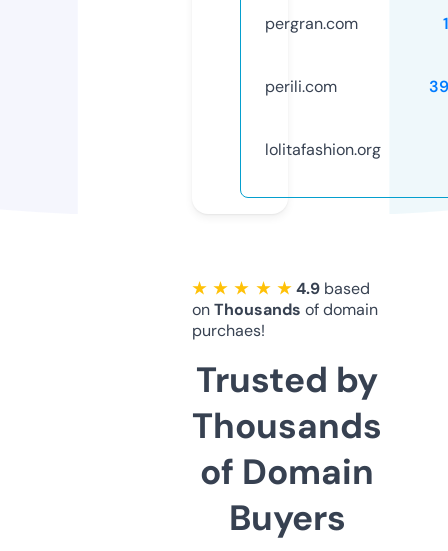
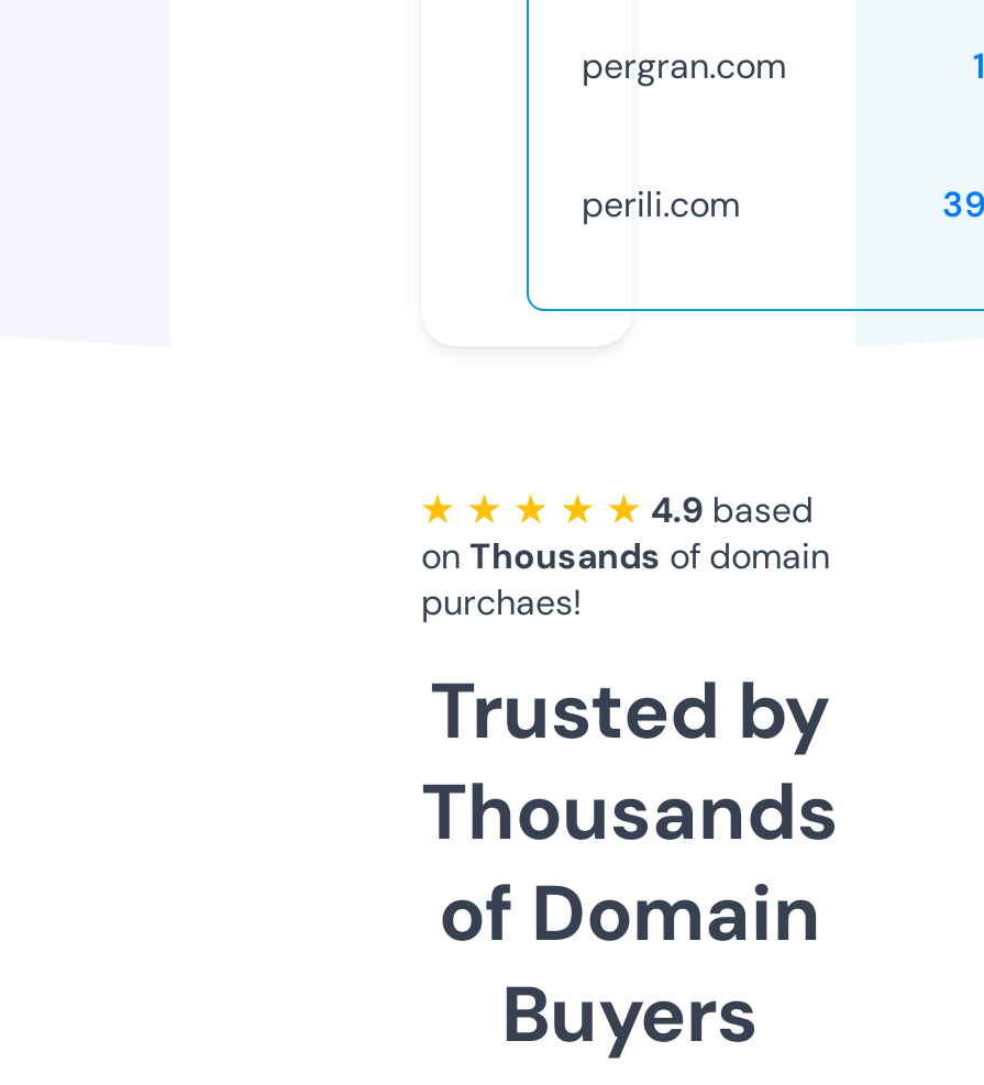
- lolitafashion.org
